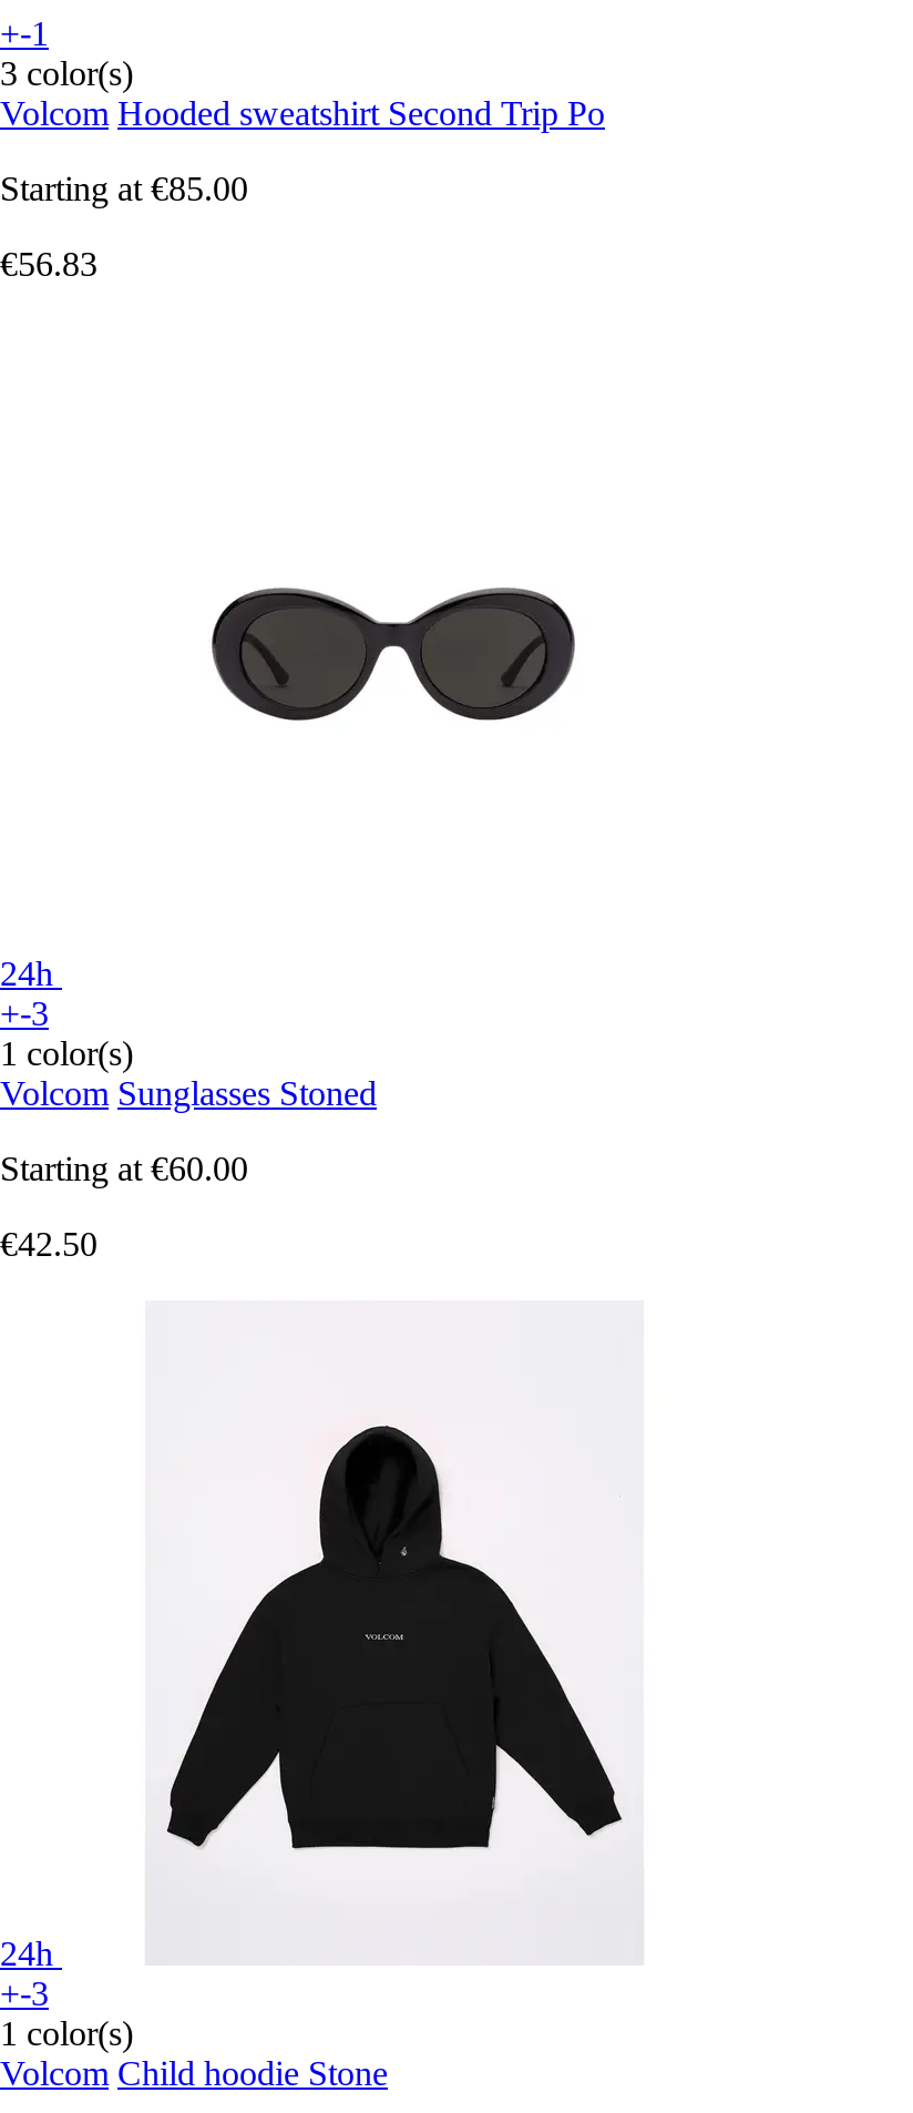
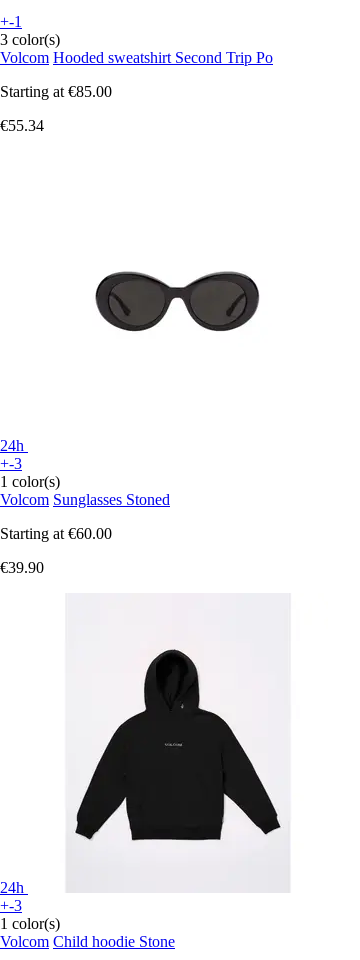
- €56.83
+ €55.34

- €42.50
+ €39.90
